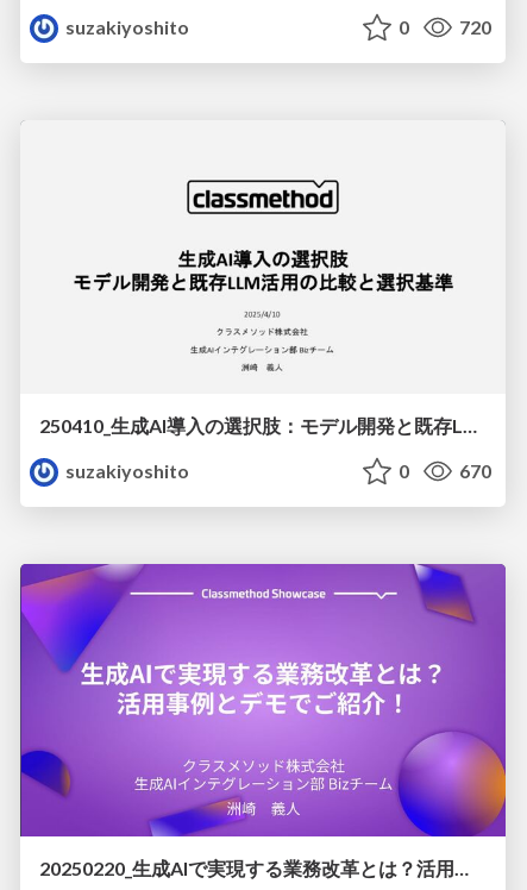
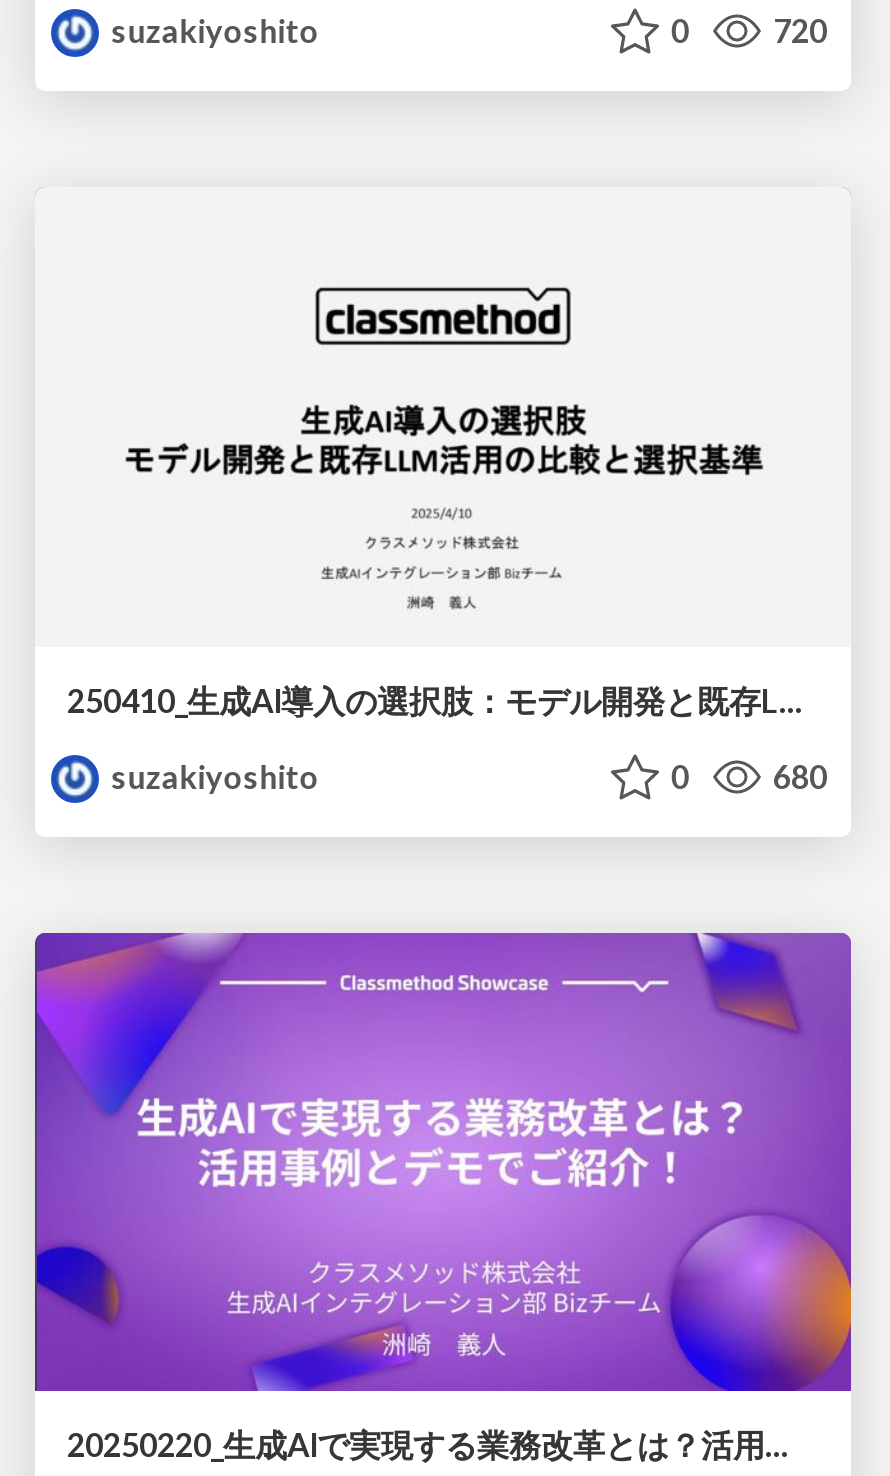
- 670
+ 680
